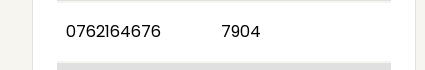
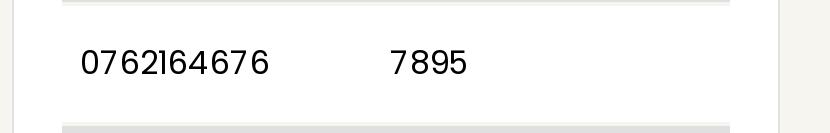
- 7904
+ 7895
